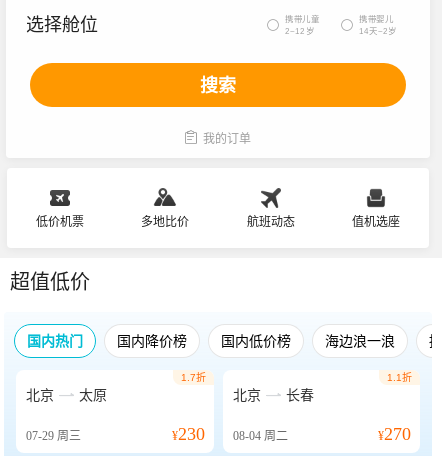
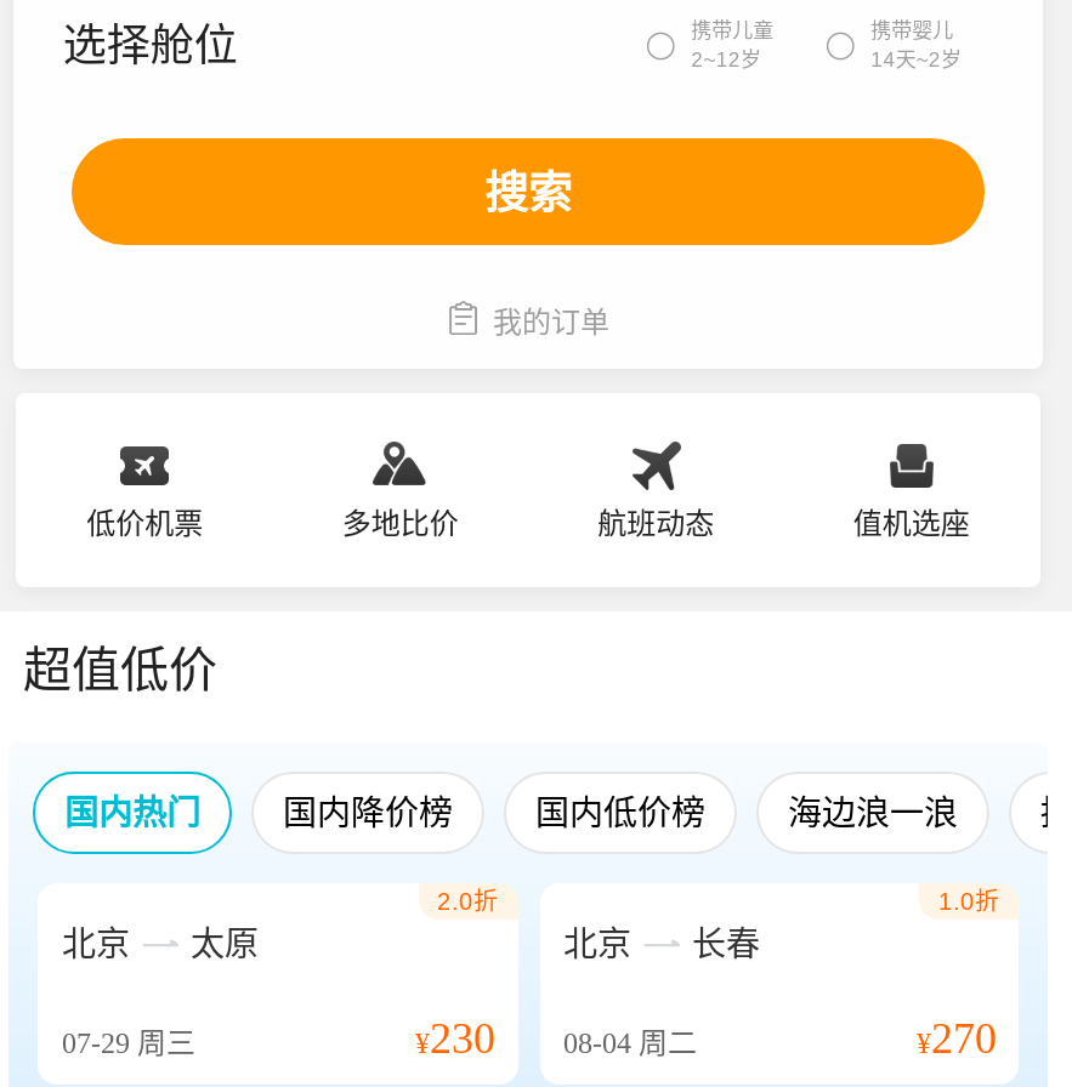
- 1.7折
+ 2.0折

- 1.1折
+ 1.0折
